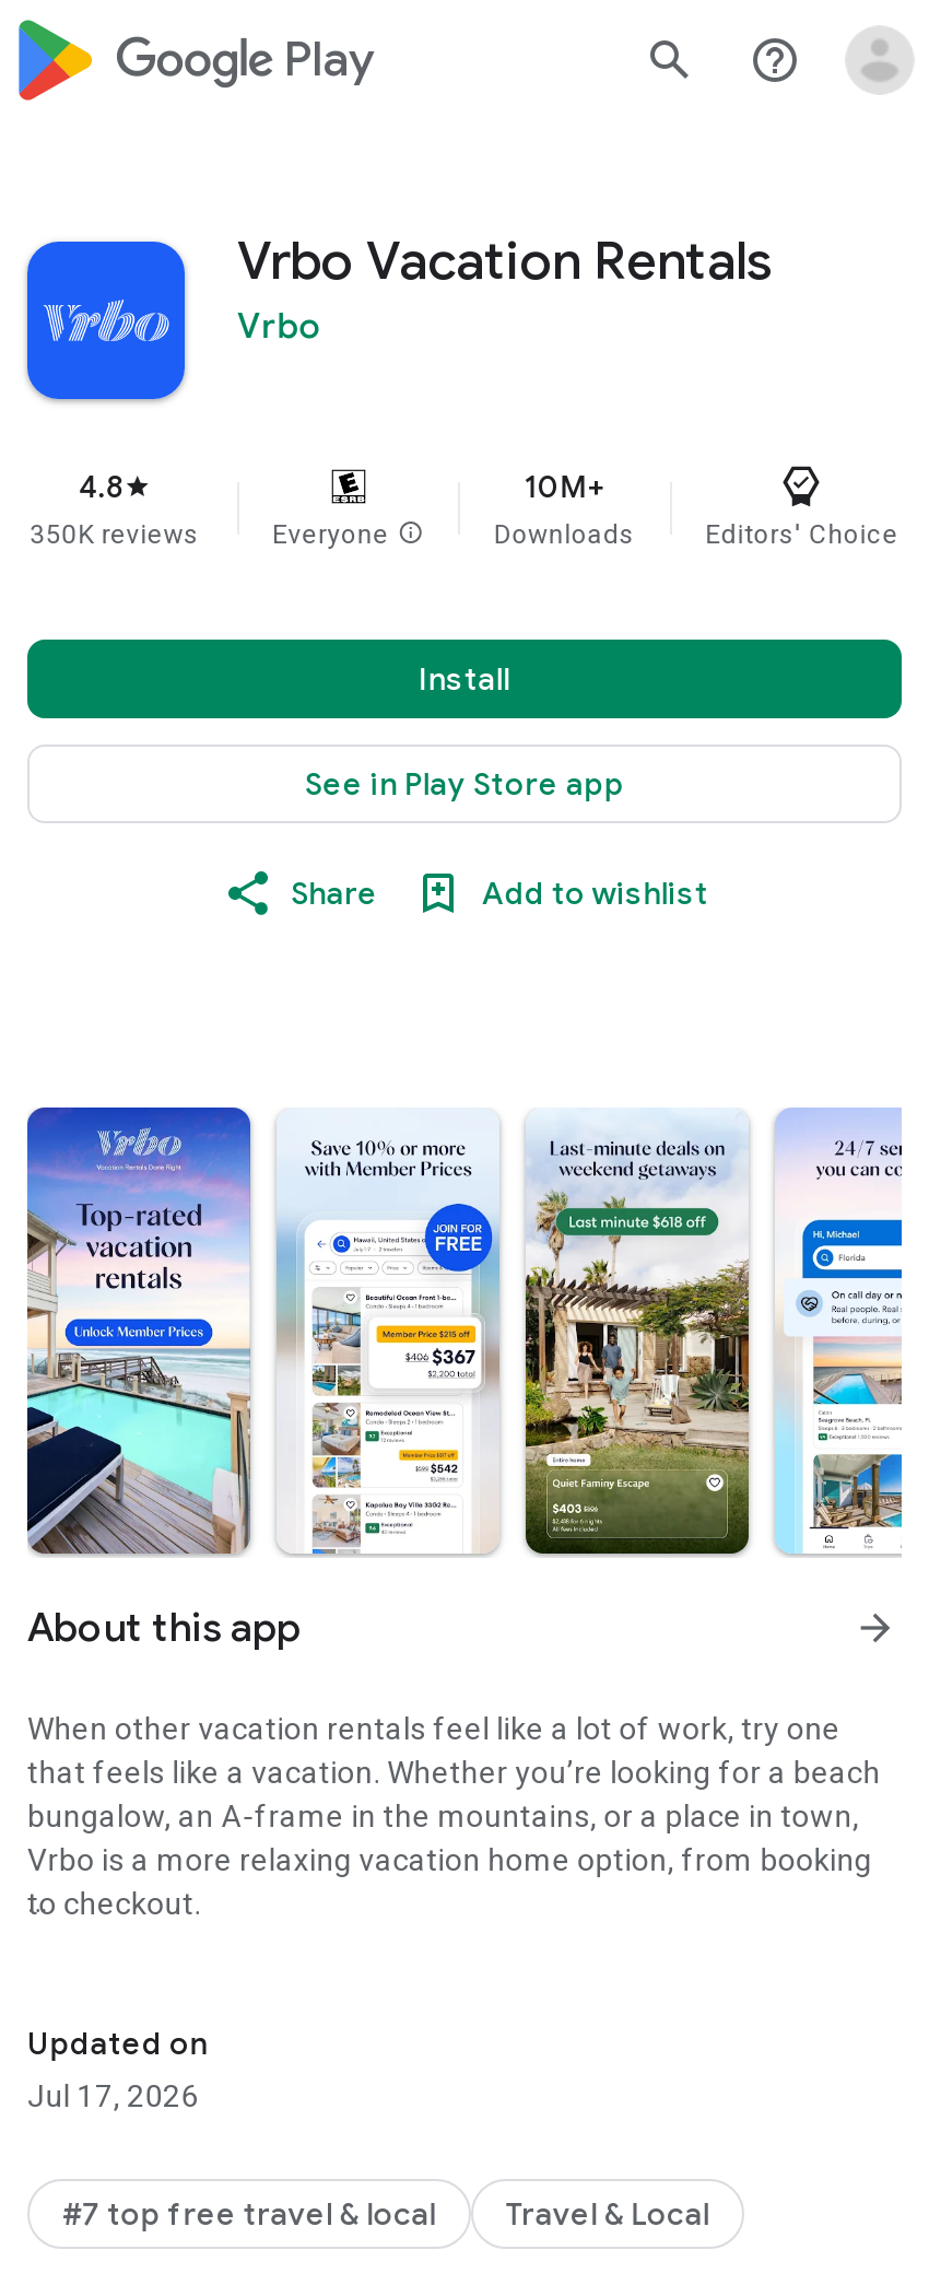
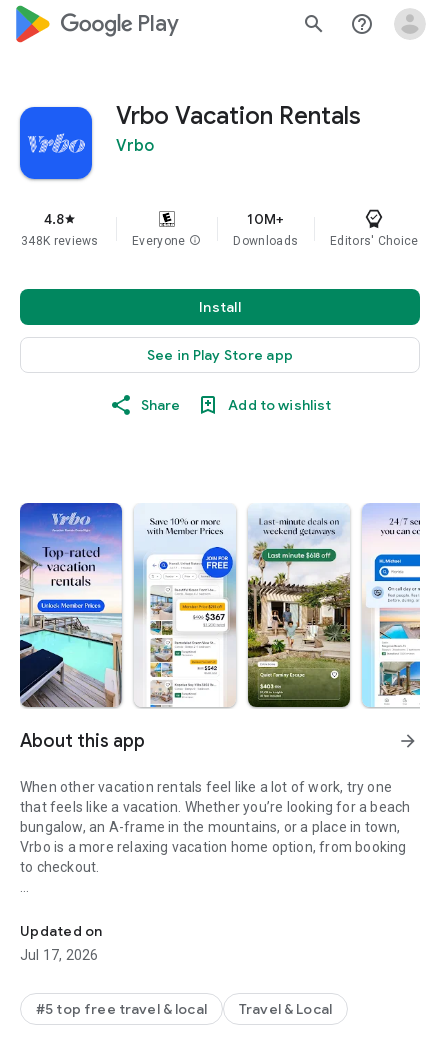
- 350K reviews
+ 348K reviews

- #7 top free travel & local
+ #5 top free travel & local
